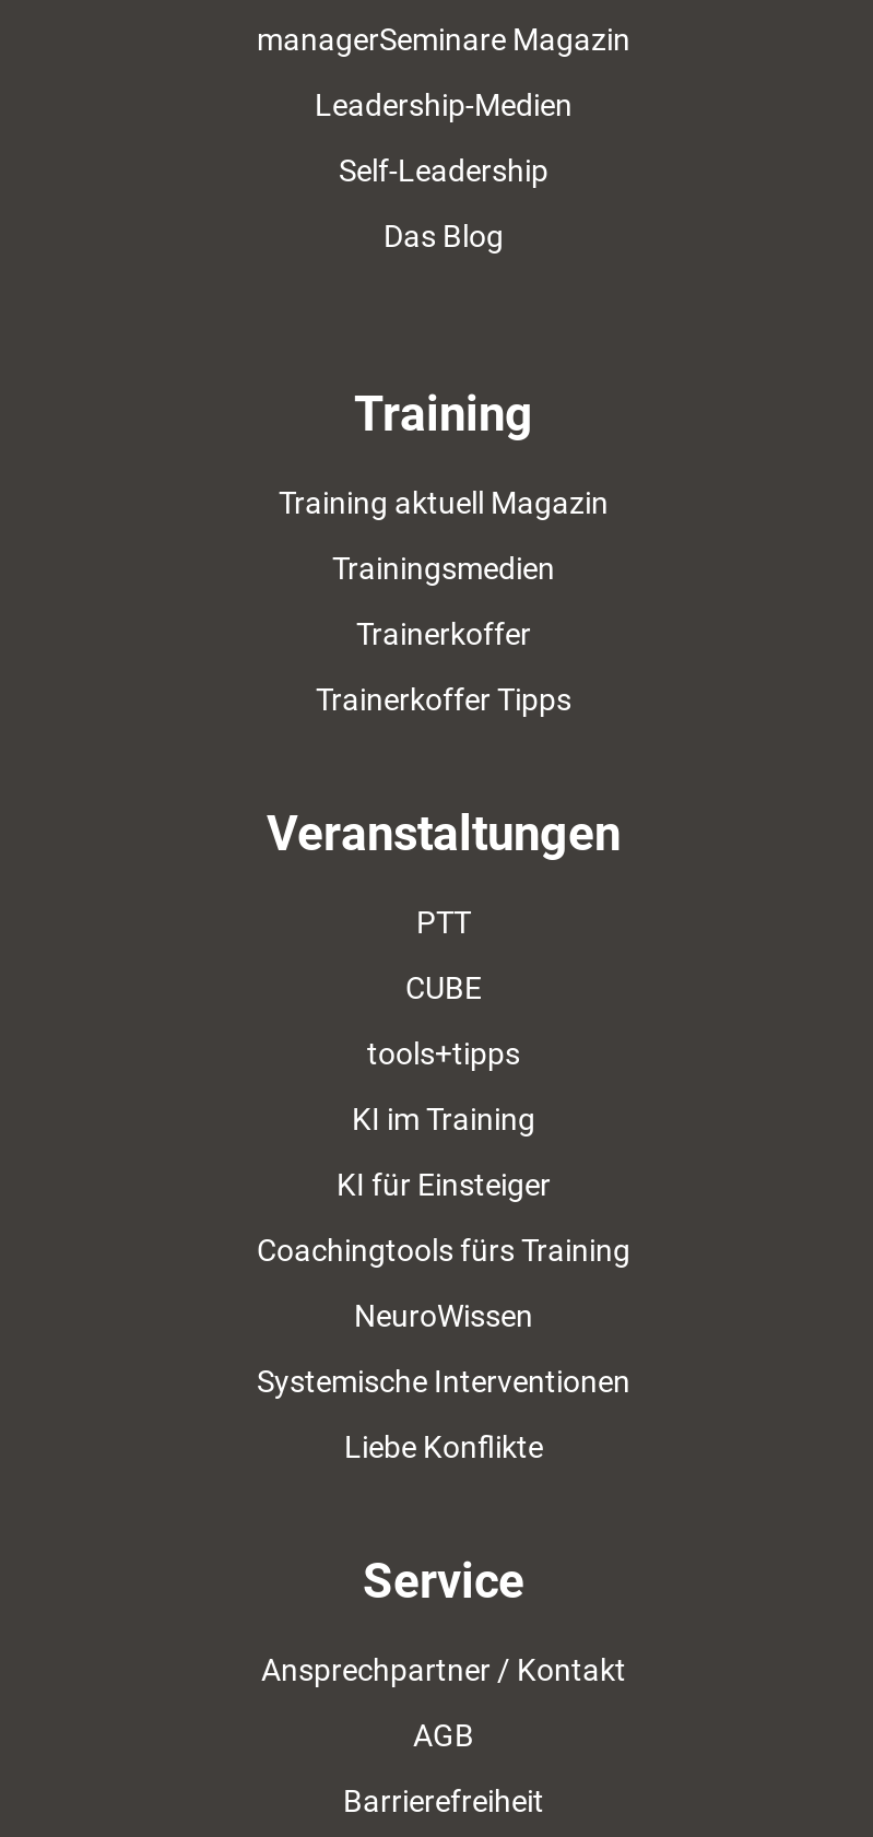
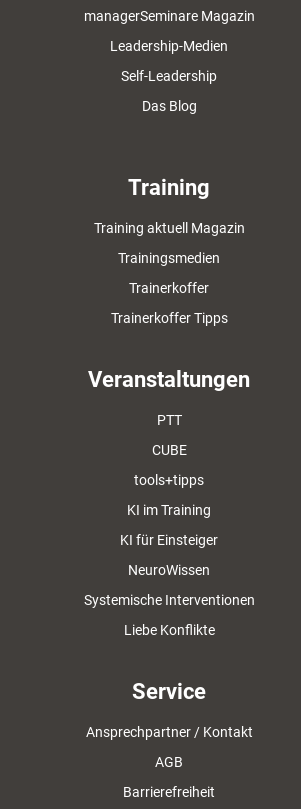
- Coachingtools fürs Training
